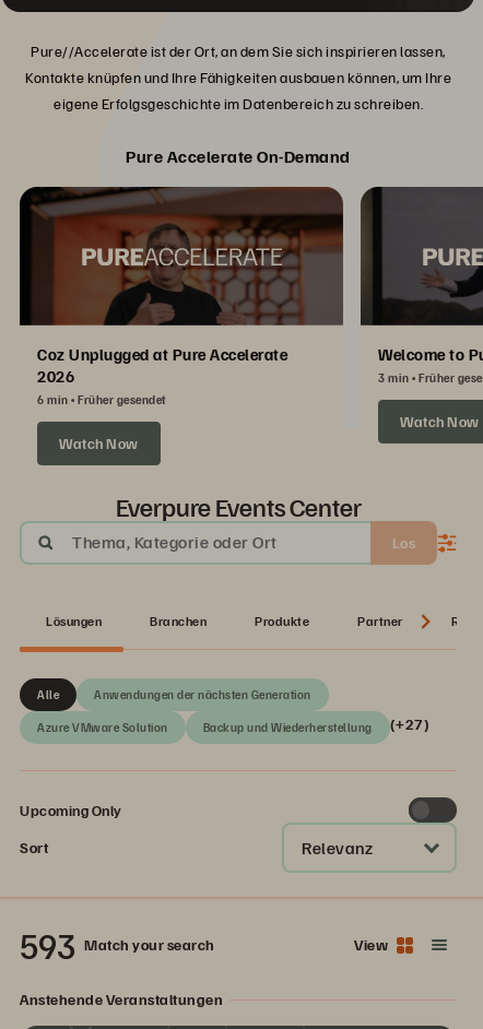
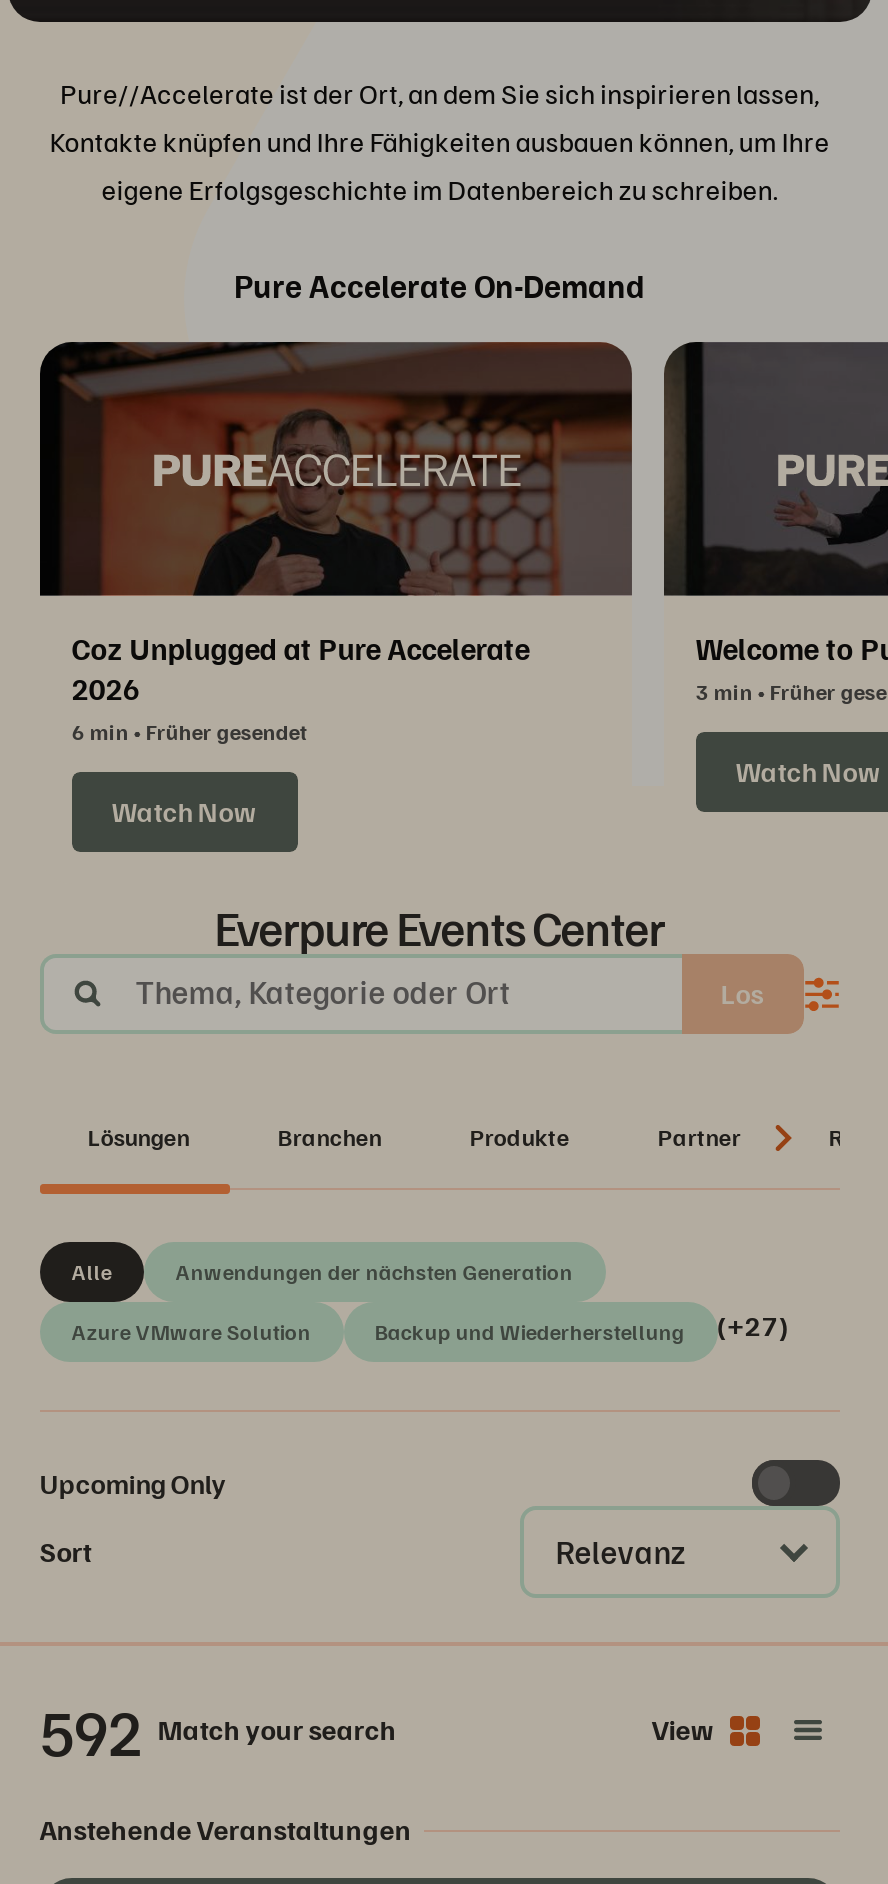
- 593 Match your search
+ 592 Match your search
